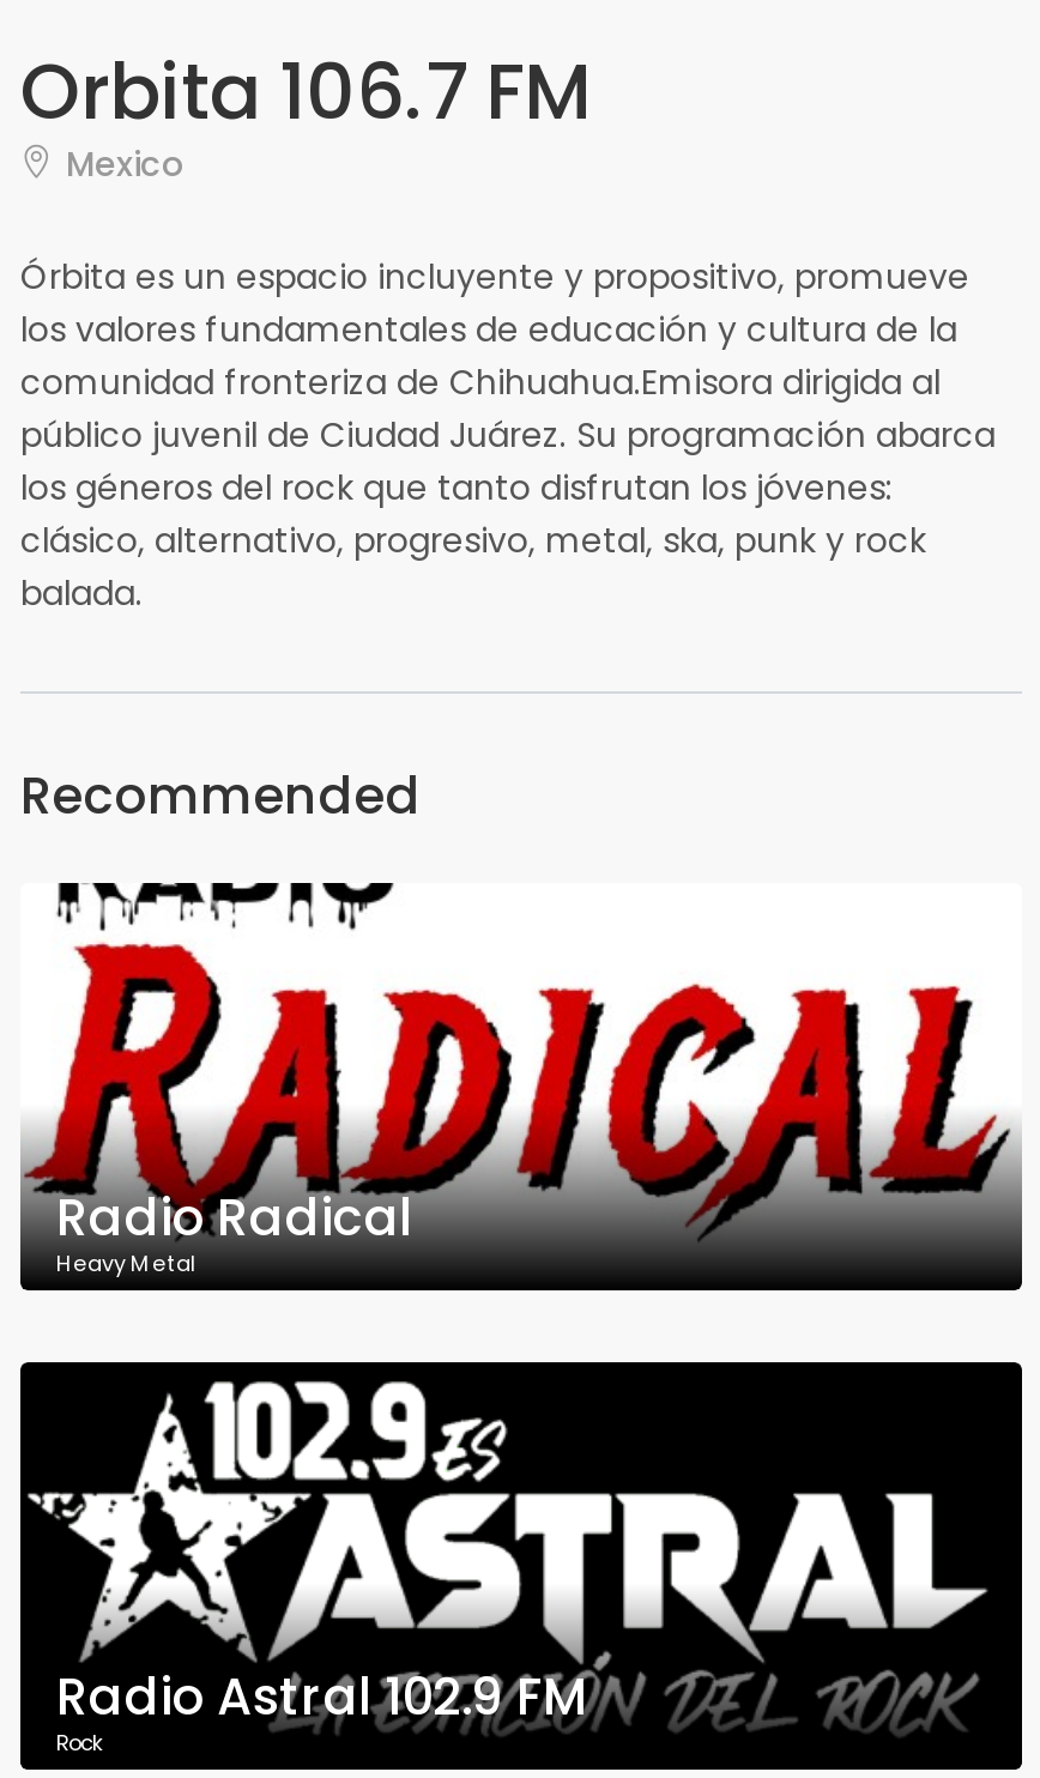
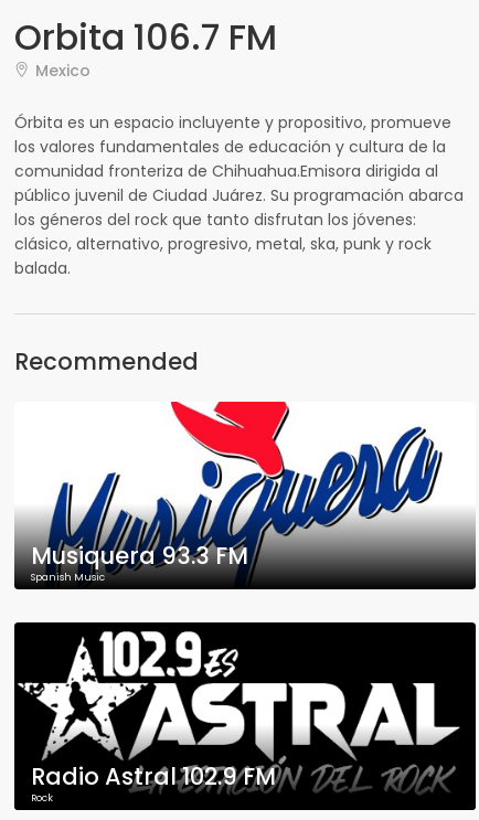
- [image]
- Radio Radical
- Heavy Metal
+ [image]
+ Musiquera 93.3 FM
+ Spanish Music
